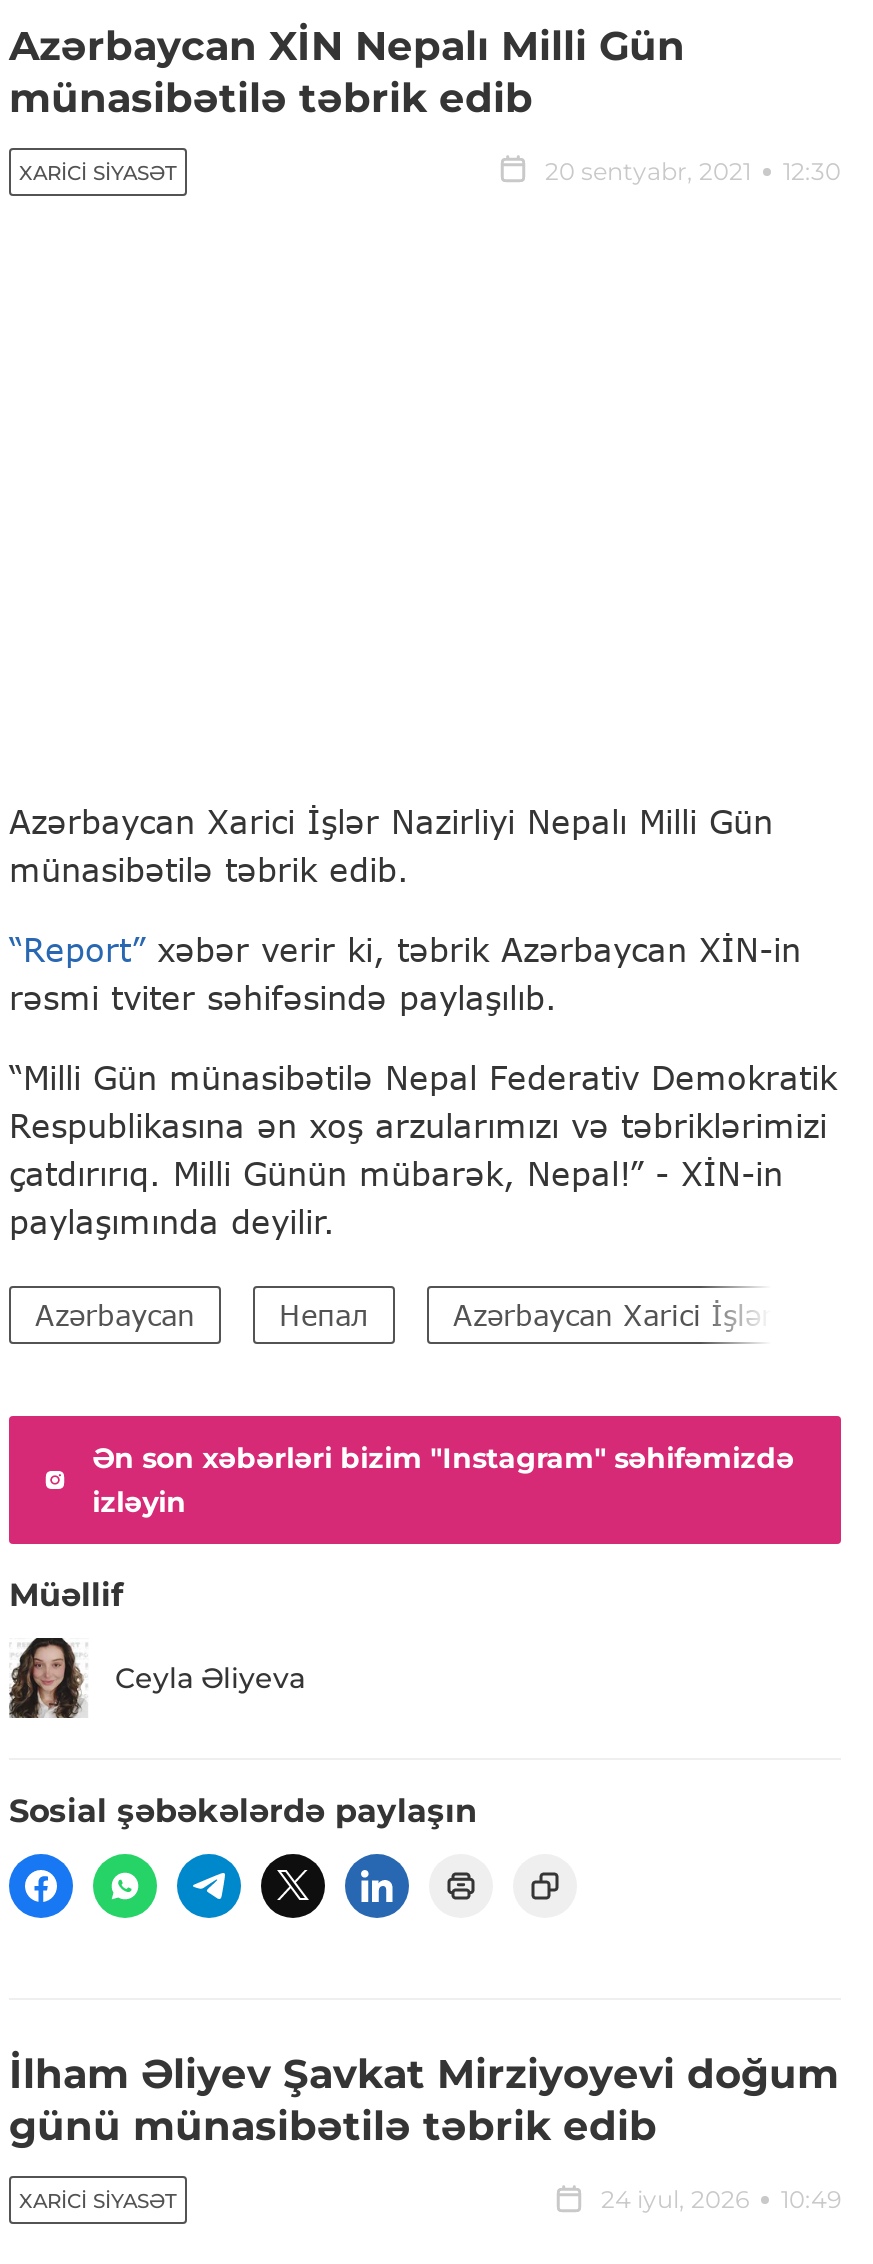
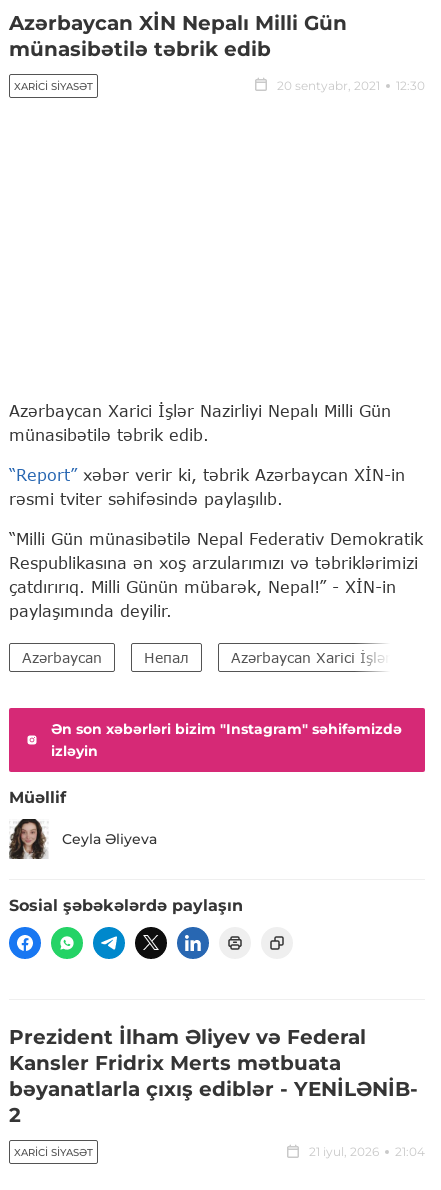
- İlham Əliyev Şavkat Mirziyoyevi doğum
- günü münasibətilə təbrik edib
+ Prezident İlham Əliyev və Federal
+ Kansler Fridrix Merts mətbuata
+ bəyanatlarla çıxış ediblər - YENİLƏNİB-
+ 2

- 24 iyul, 2026
- 10:49
+ 21 iyul, 2026
+ 21:04
